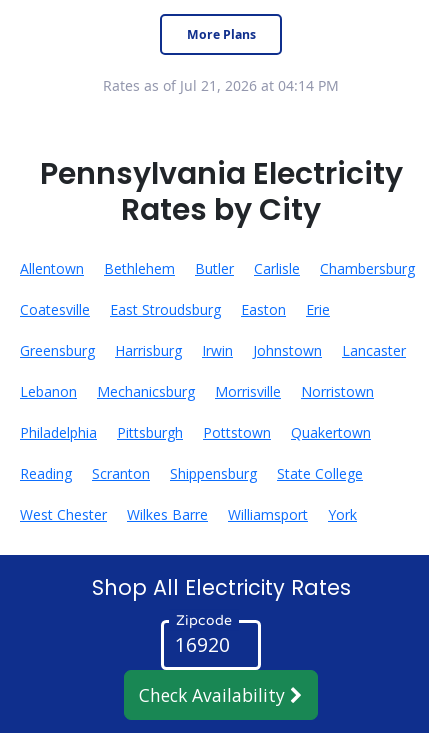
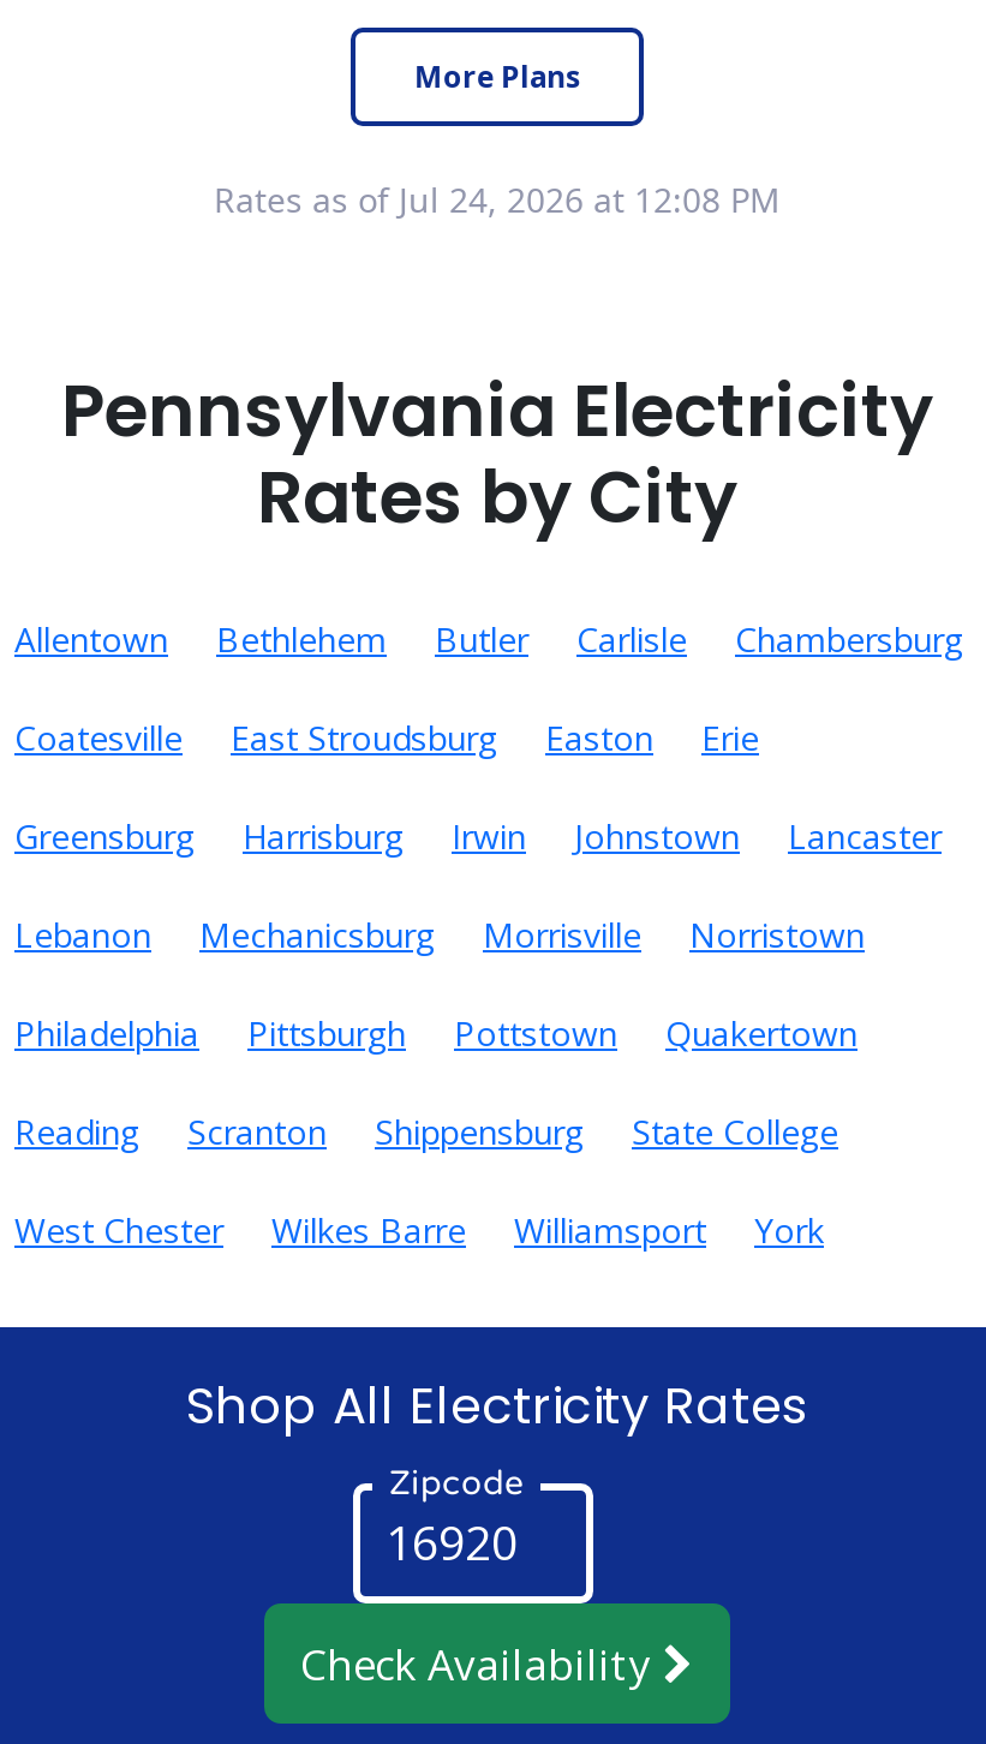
- Rates as of Jul 21, 2026 at 04:14 PM
+ Rates as of Jul 24, 2026 at 12:08 PM
